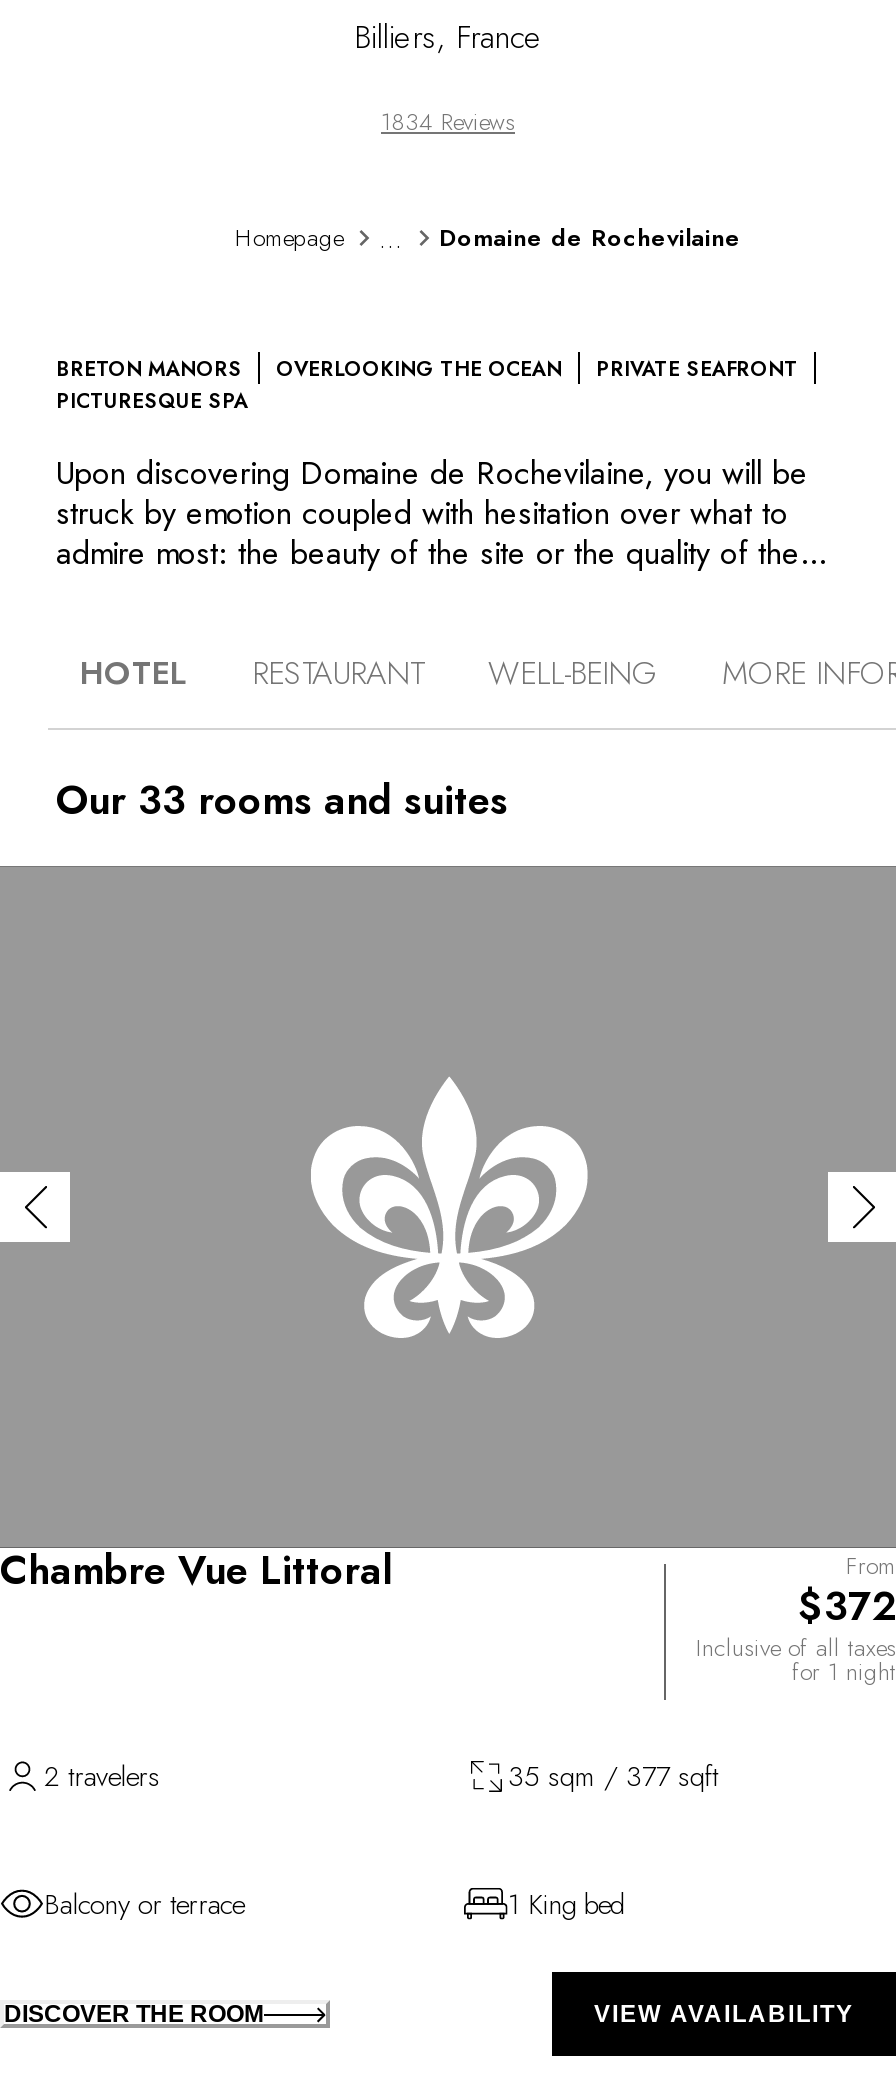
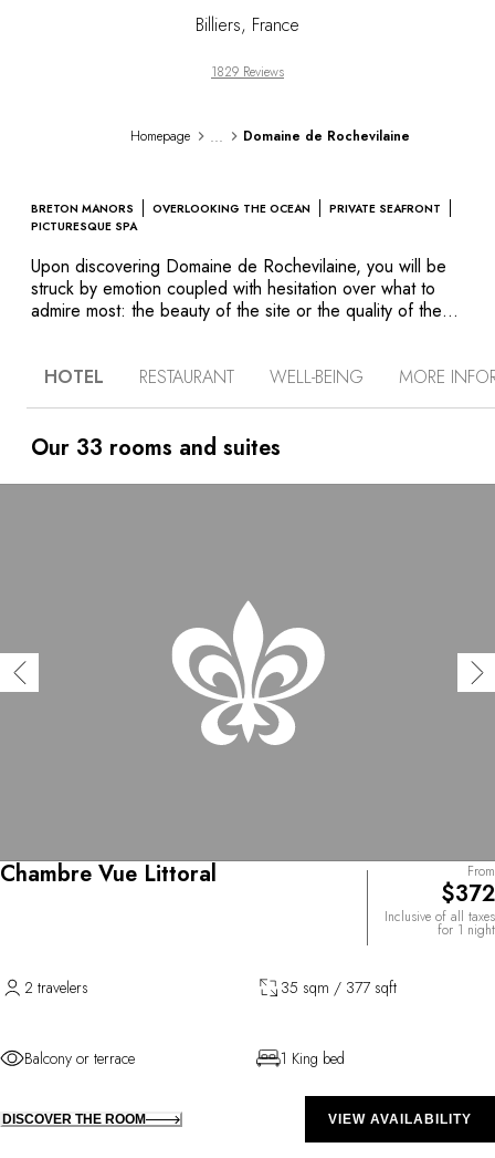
- 1834 Reviews
+ 1829 Reviews
